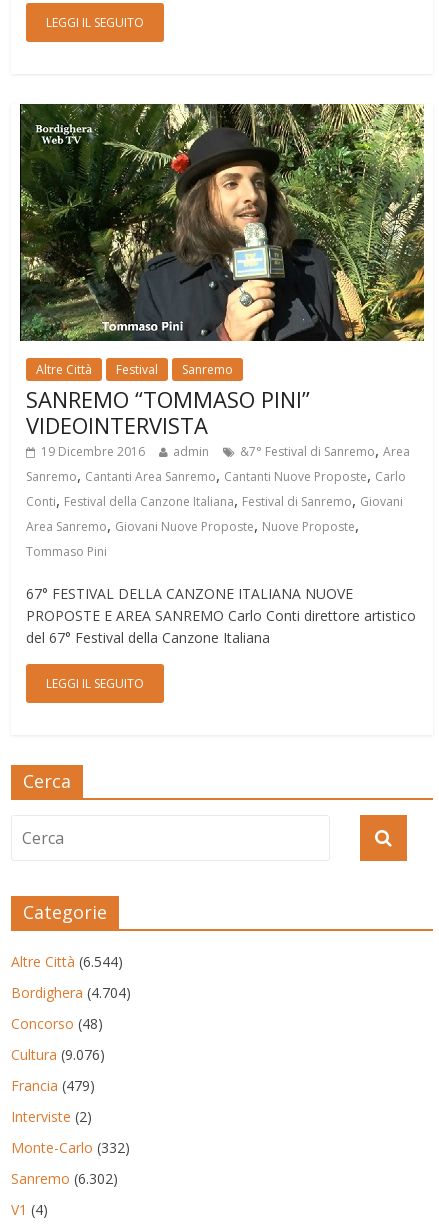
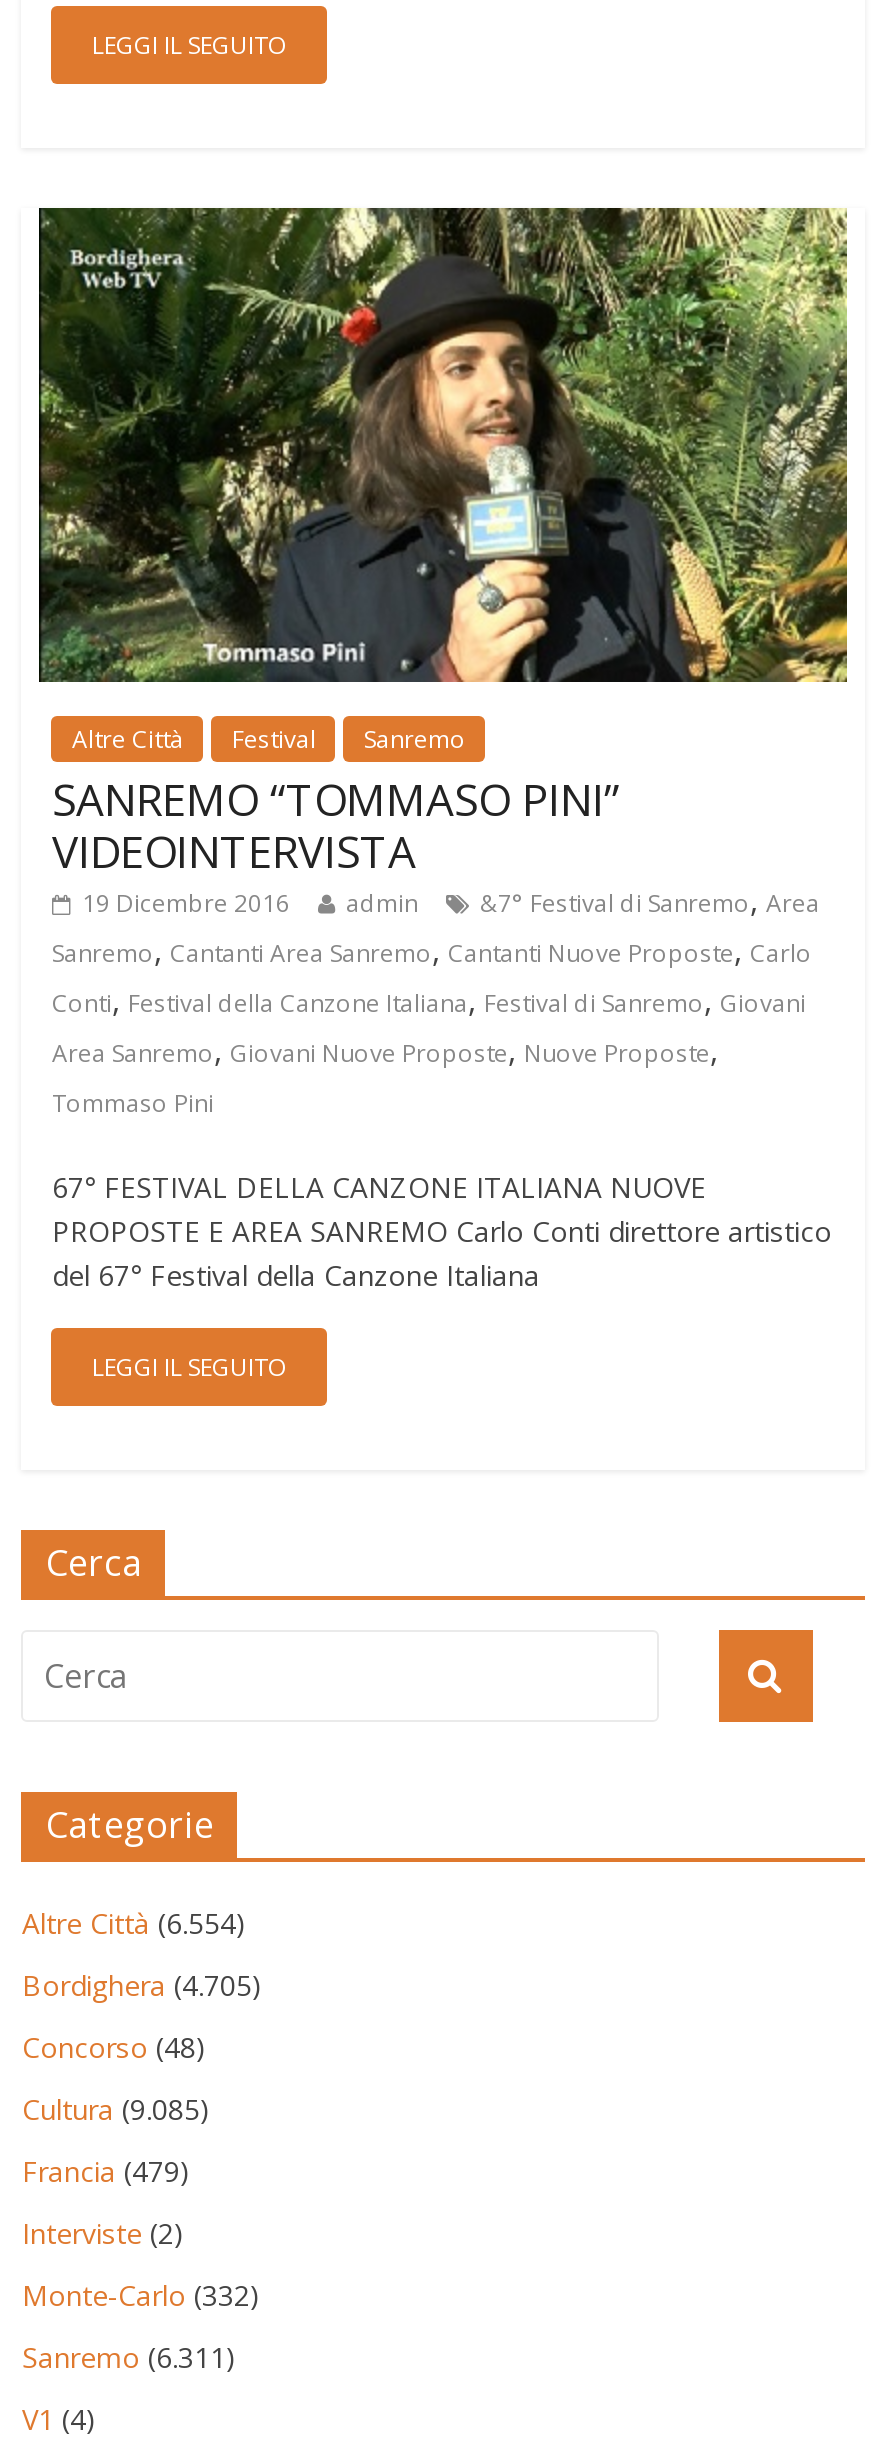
- Altre Città (6.544)
+ Altre Città (6.554)

- Bordighera (4.704)
+ Bordighera (4.705)

- Cultura (9.076)
+ Cultura (9.085)

- Sanremo (6.302)
+ Sanremo (6.311)
